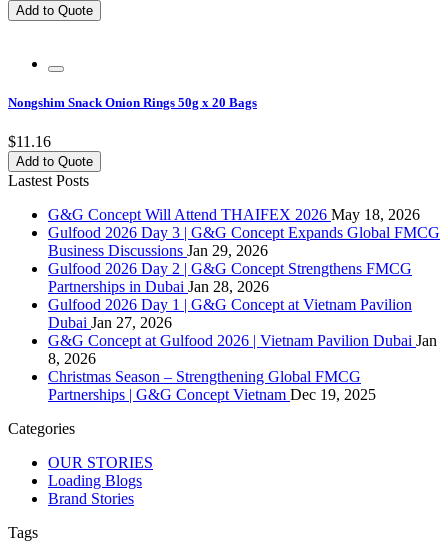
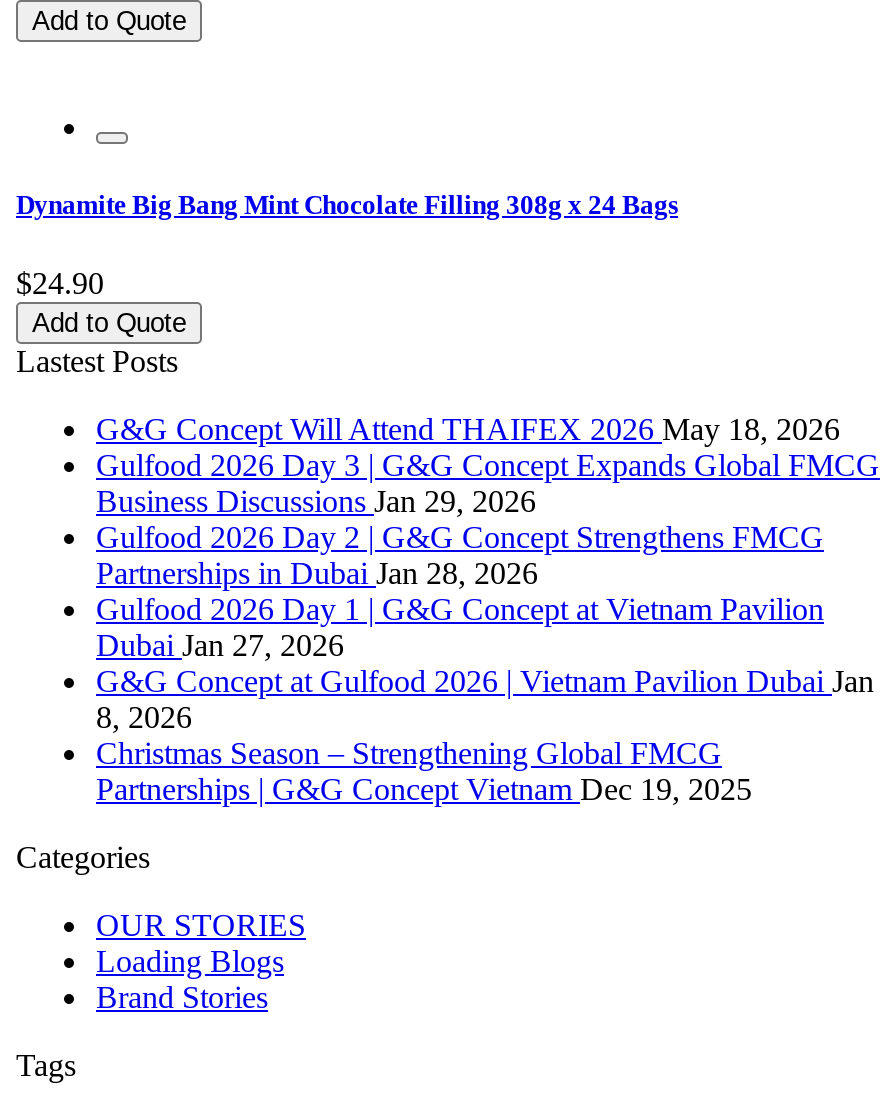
- Nongshim Snack Onion Rings 50g x 20 Bags
+ Dynamite Big Bang Mint Chocolate Filling 308g x 24 Bags

- $11.16
+ $24.90
